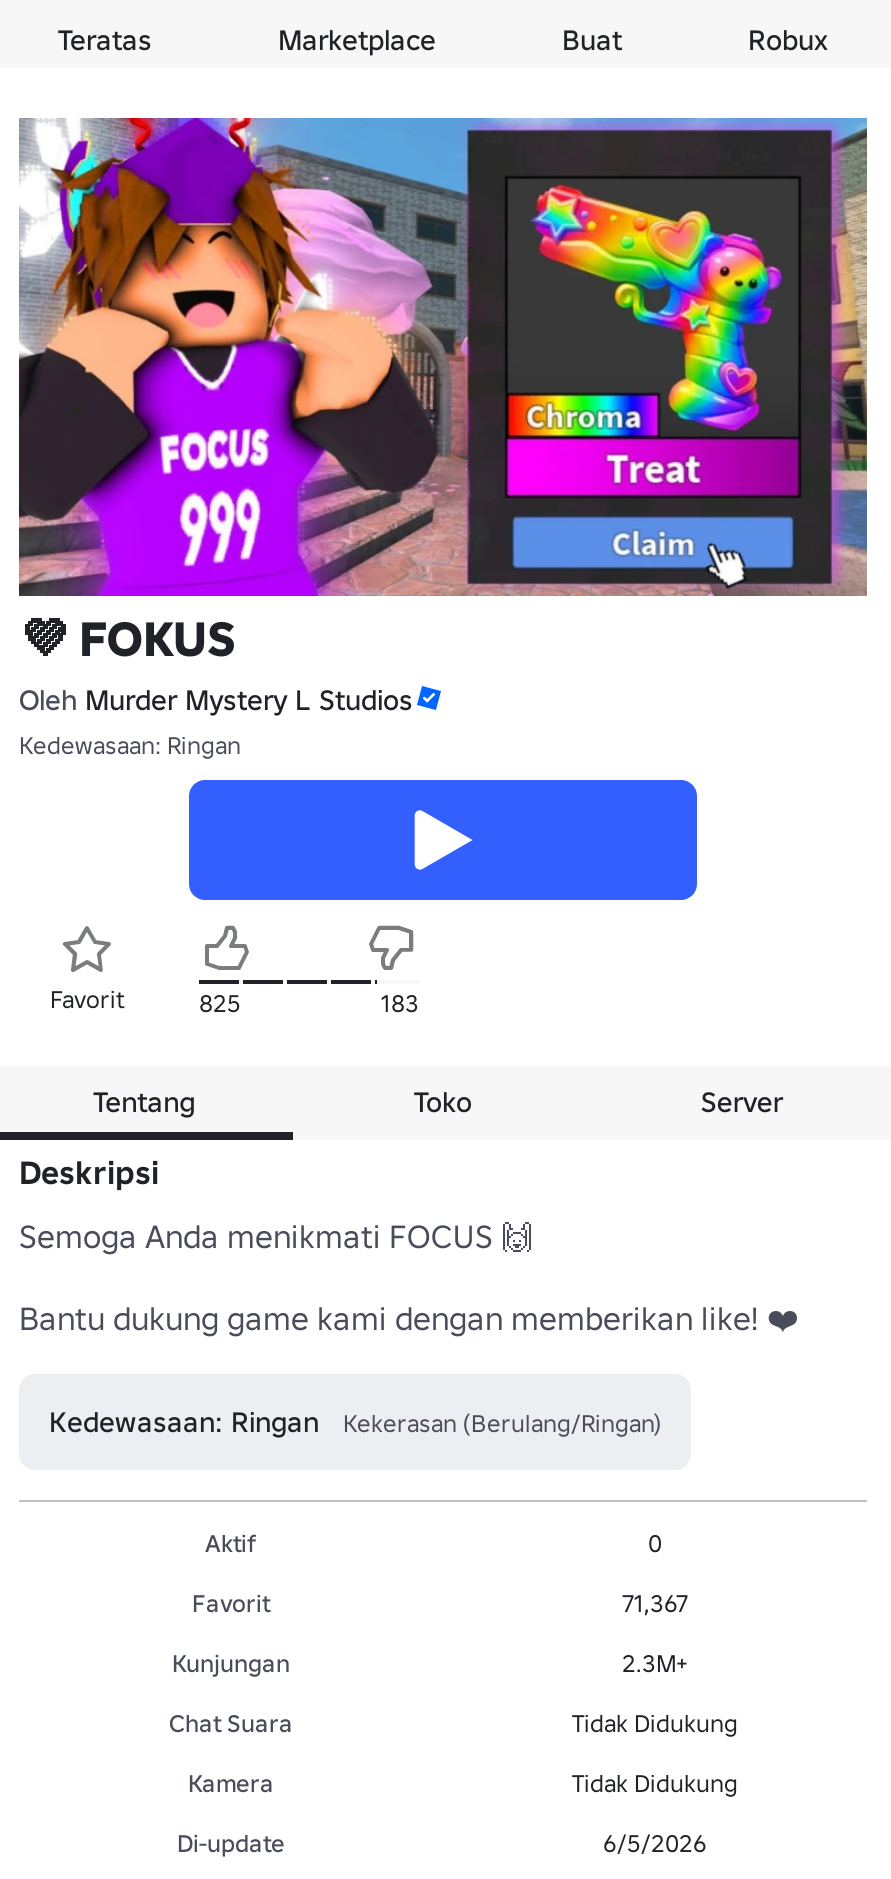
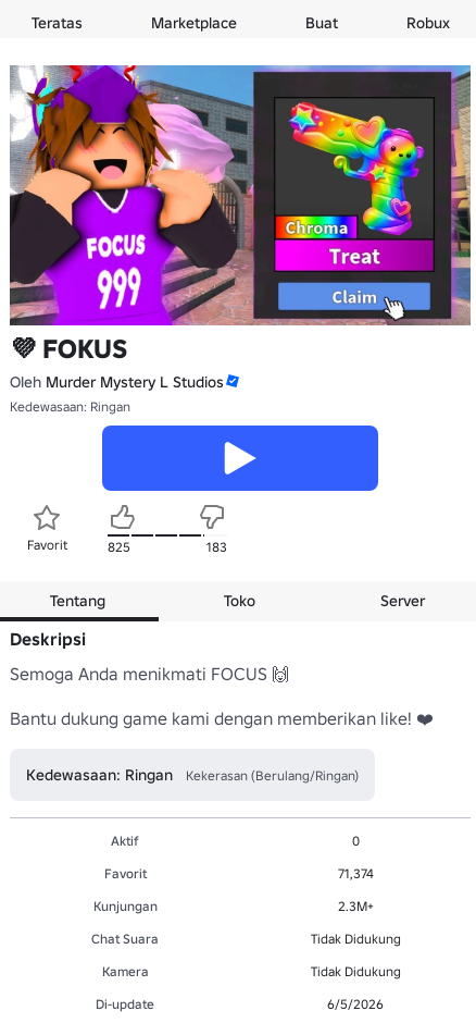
- 71,367
+ 71,374
